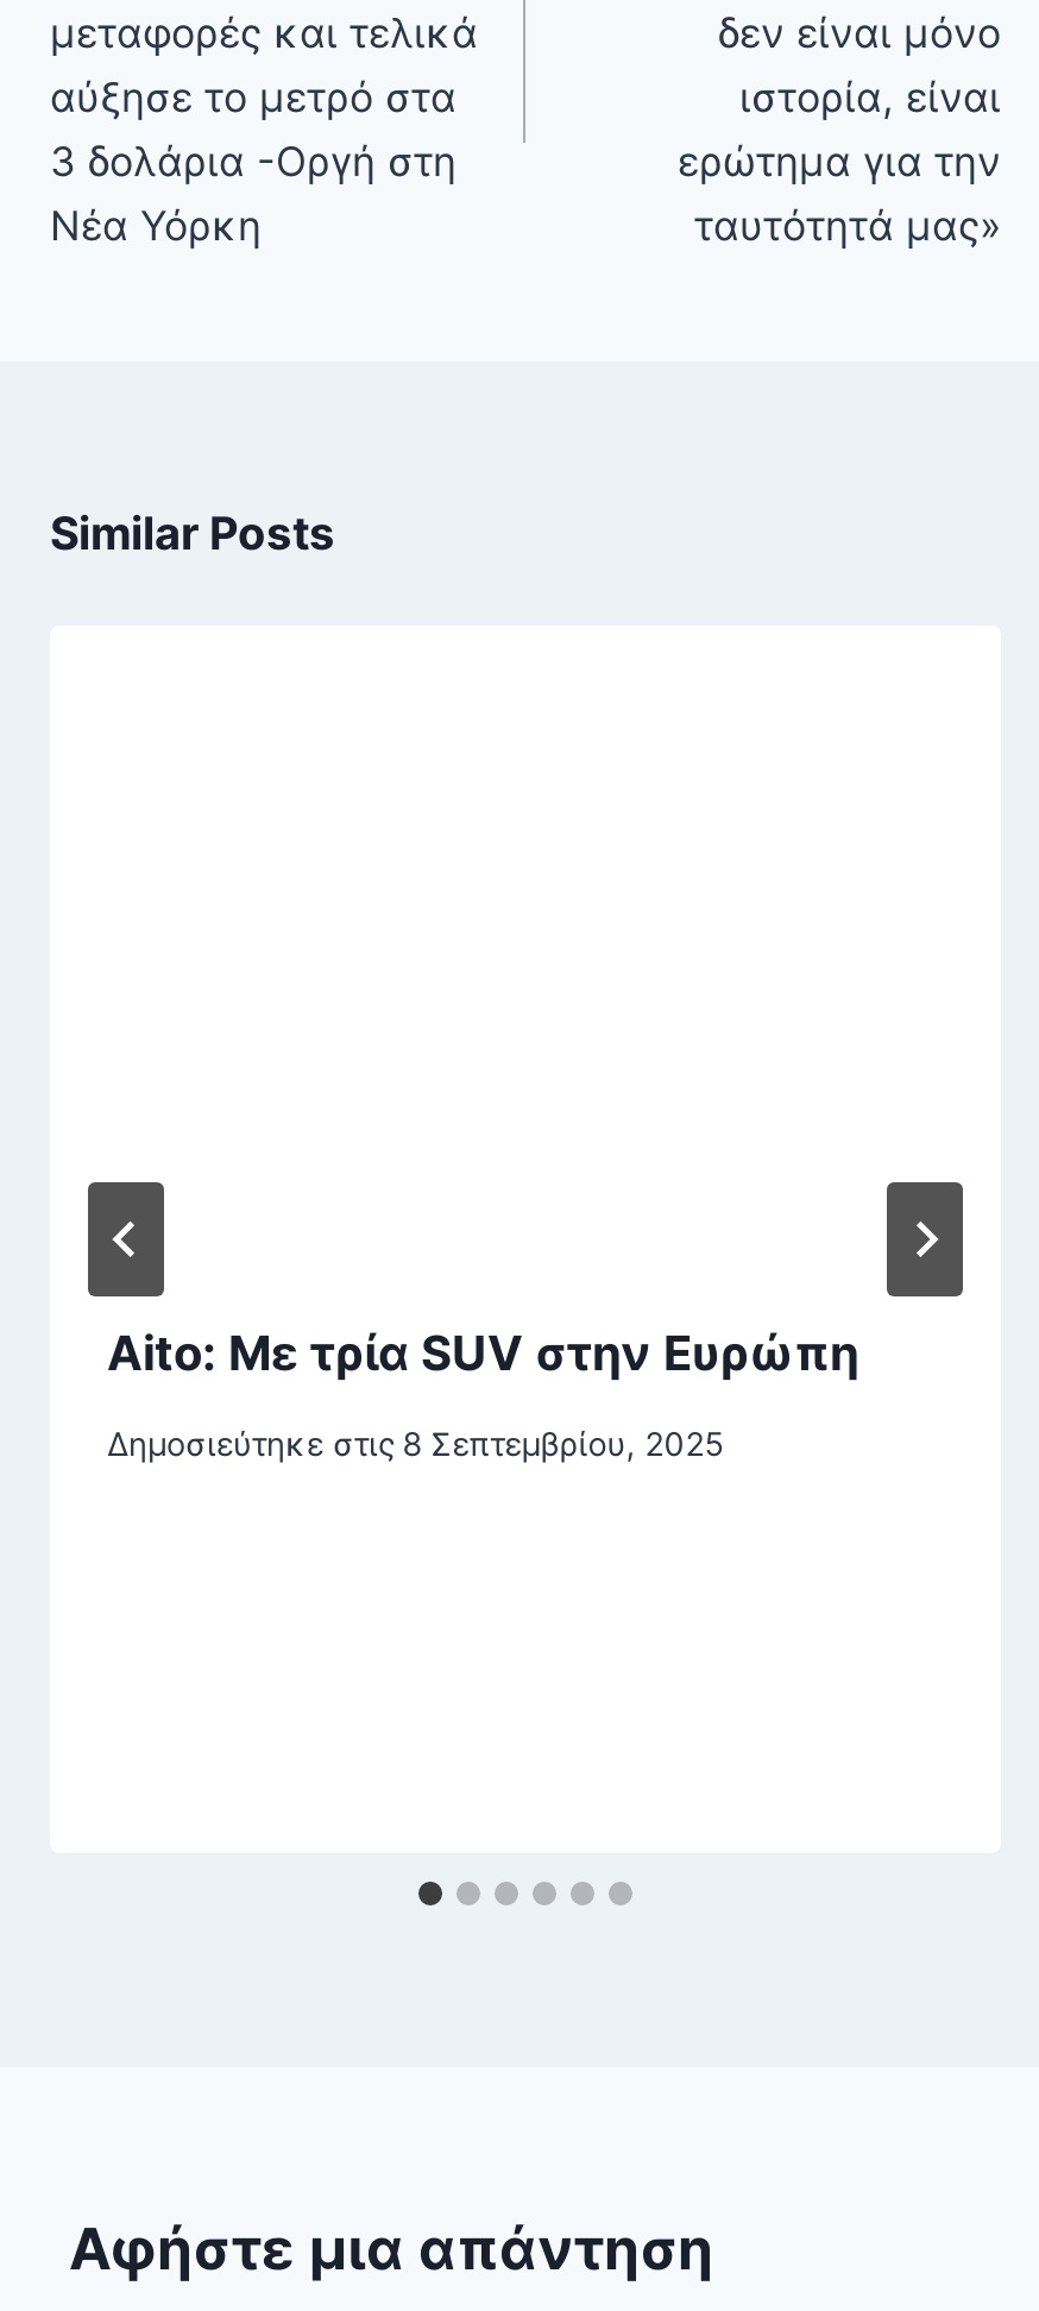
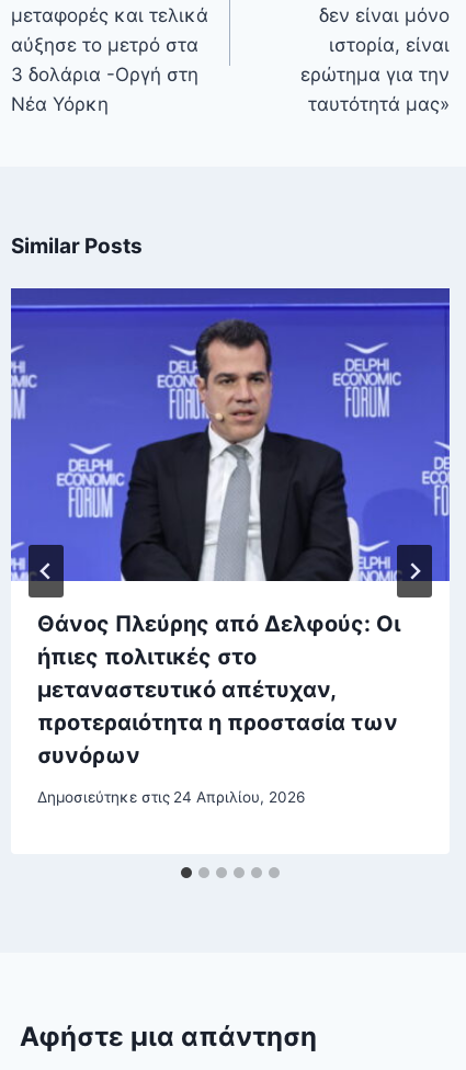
+ [image]

- Aito: Με τρία SUV στην Ευρώπη
+ Θάνος Πλεύρης από Δελφούς: Οι
+ ήπιες πολιτικές στο
+ μεταναστευτικό απέτυχαν,
+ προτεραιότητα η προστασία των
+ συνόρων

- Δημοσιεύτηκε στις 8 Σεπτεμβρίου, 2025
+ Δημοσιεύτηκε στις 24 Απριλίου, 2026
